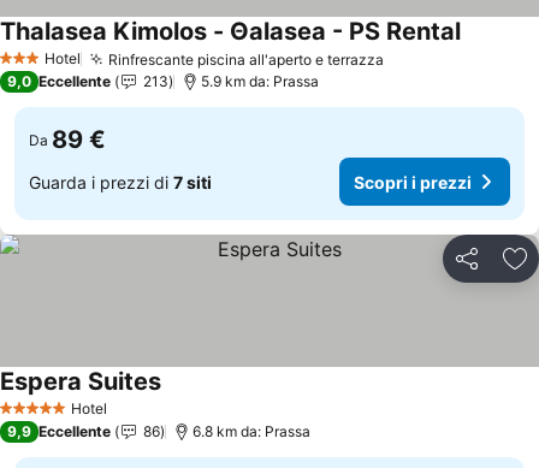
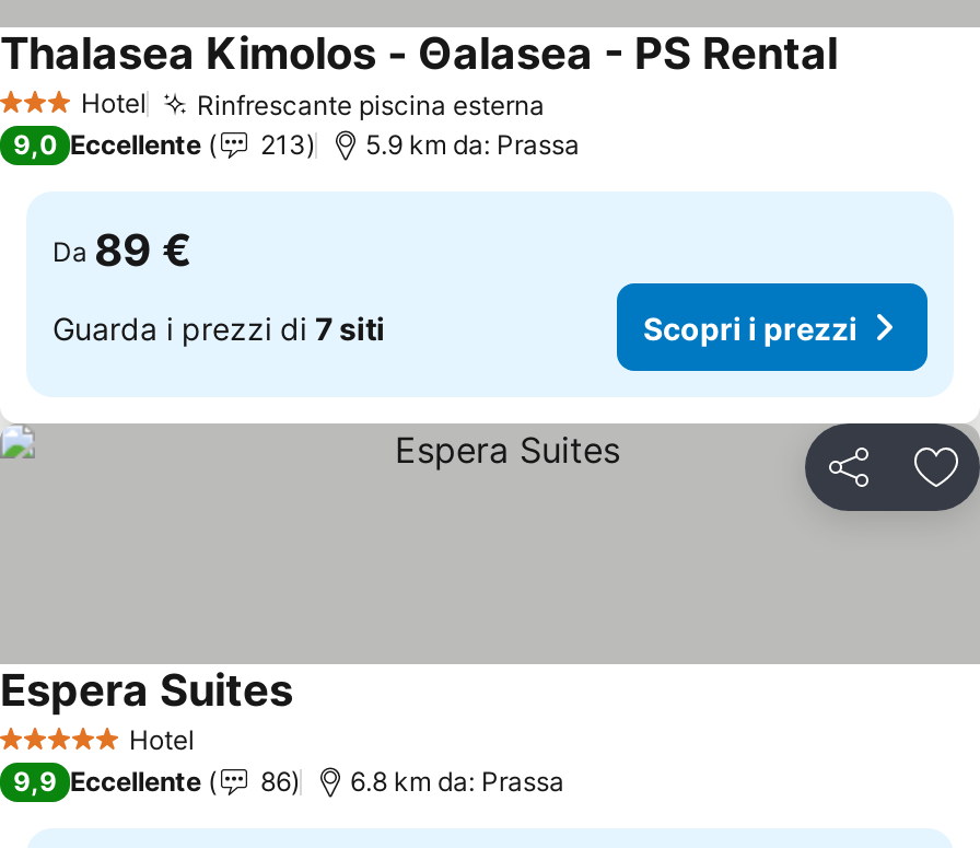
- Rinfrescante piscina all'aperto e terrazza
+ Rinfrescante piscina esterna
